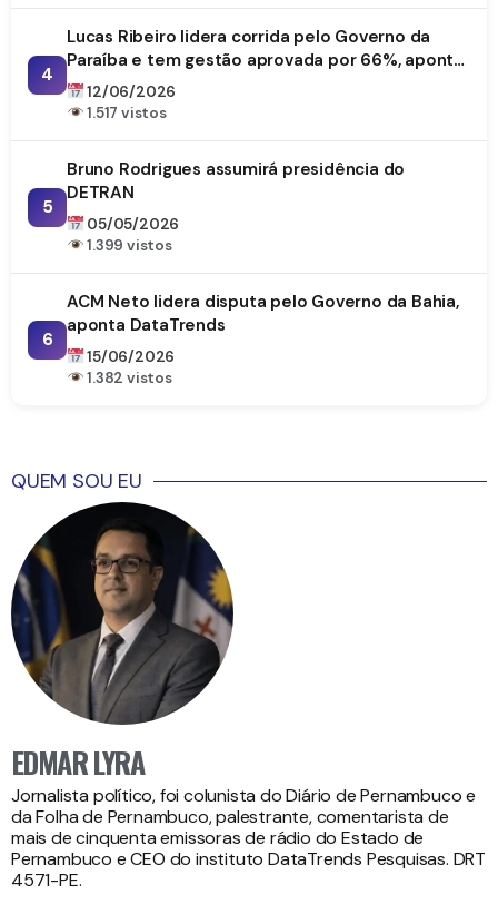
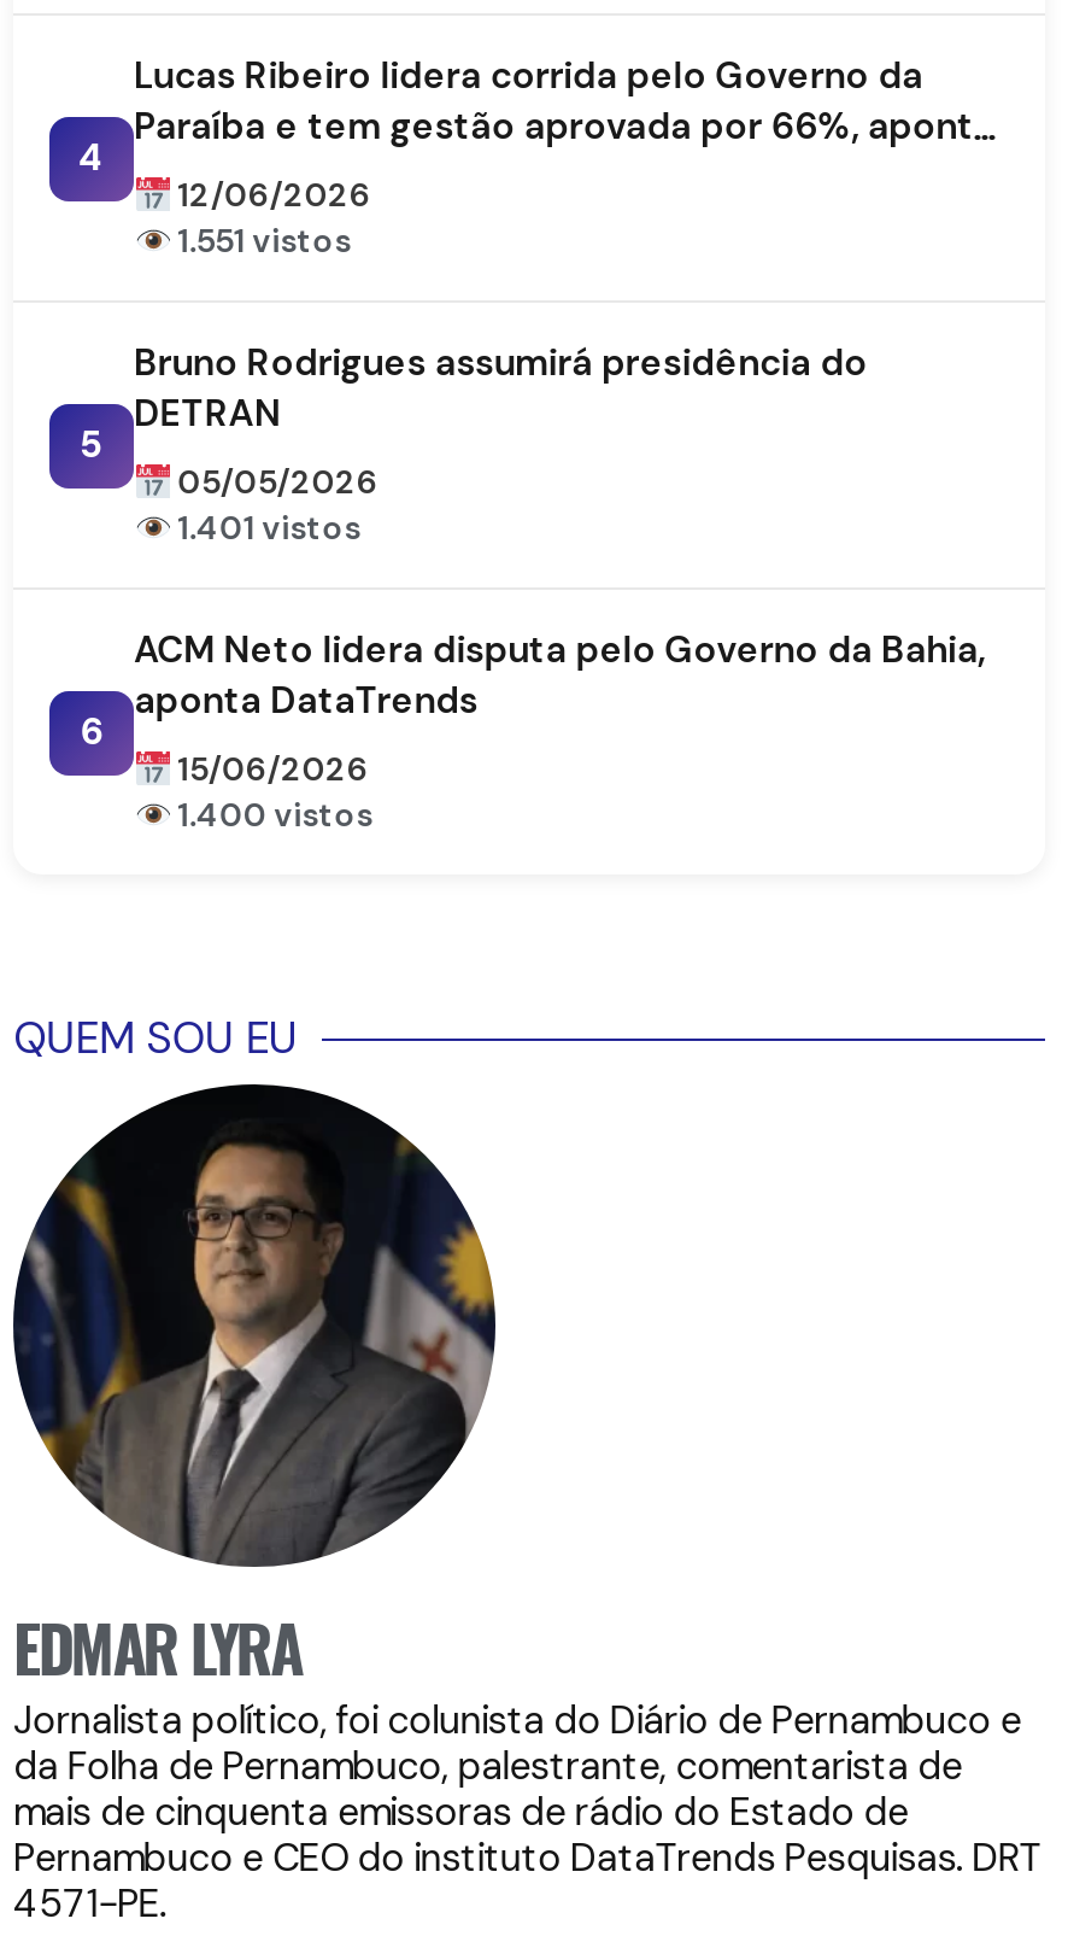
- 1.517 vistos
+ 1.551 vistos

- 1.399 vistos
+ 1.401 vistos

- 1.382 vistos
+ 1.400 vistos
